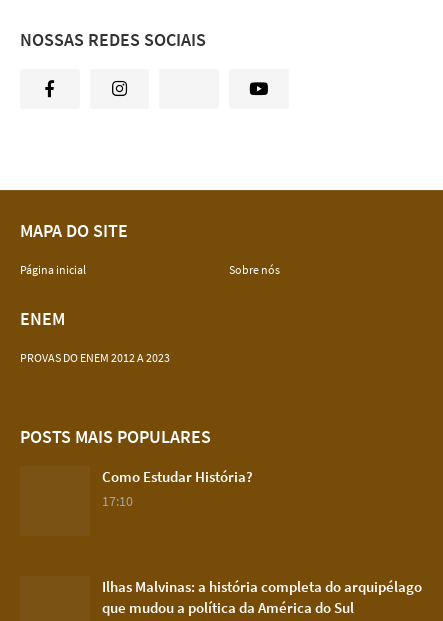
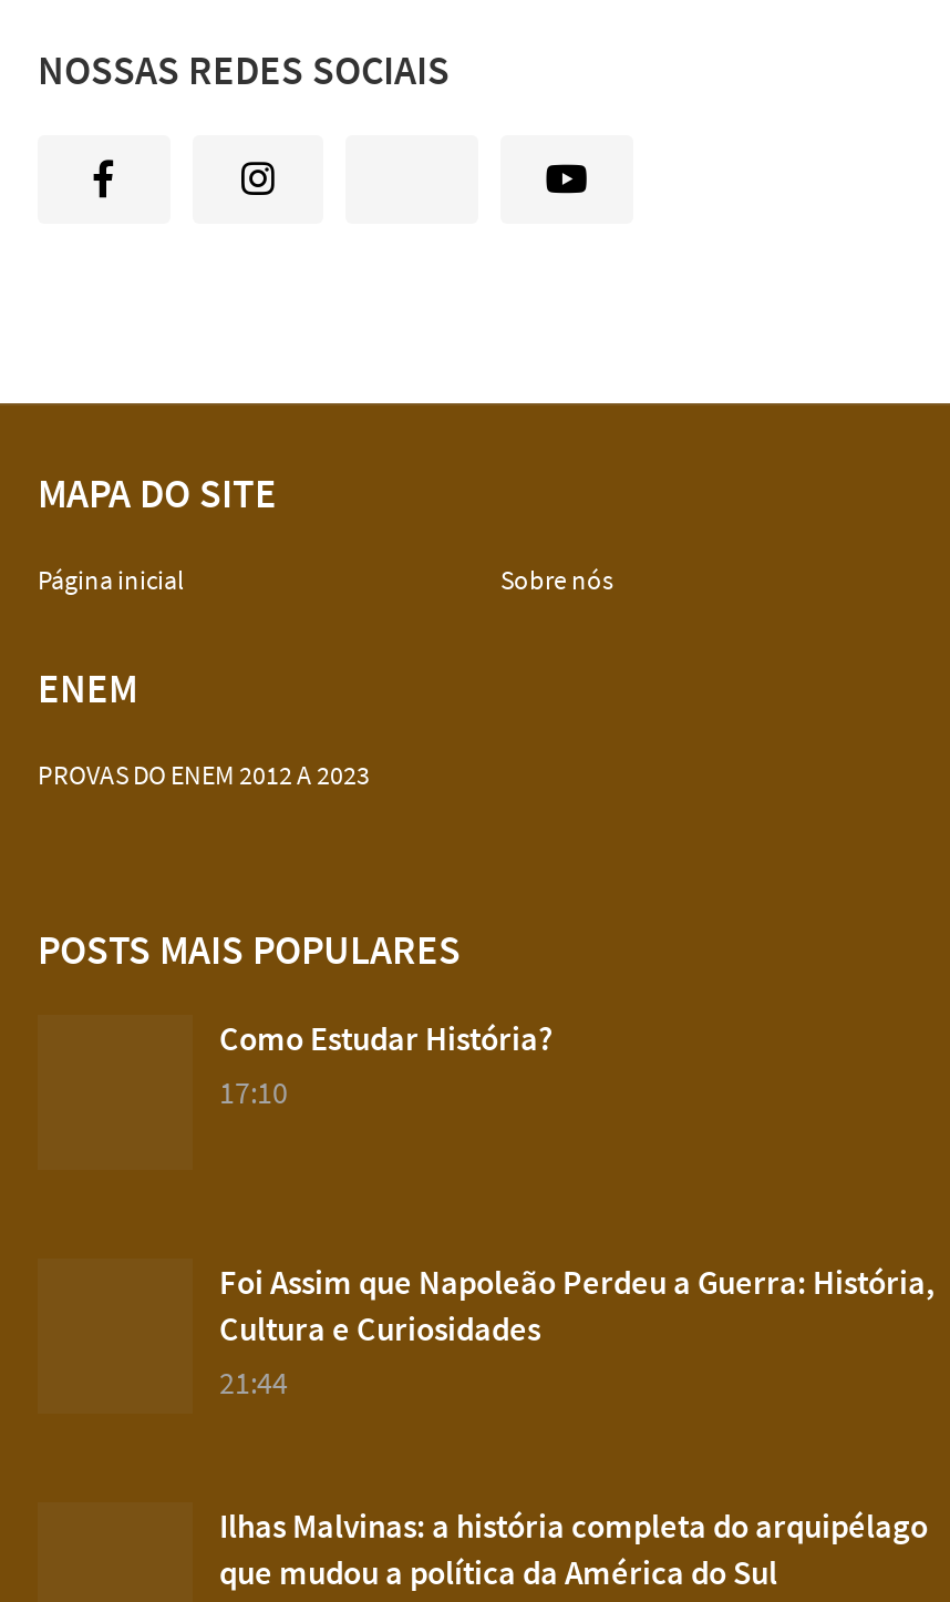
+ Foi Assim que Napoleão Perdeu a Guerra: História,
+ Cultura e Curiosidades
+ 21:44
